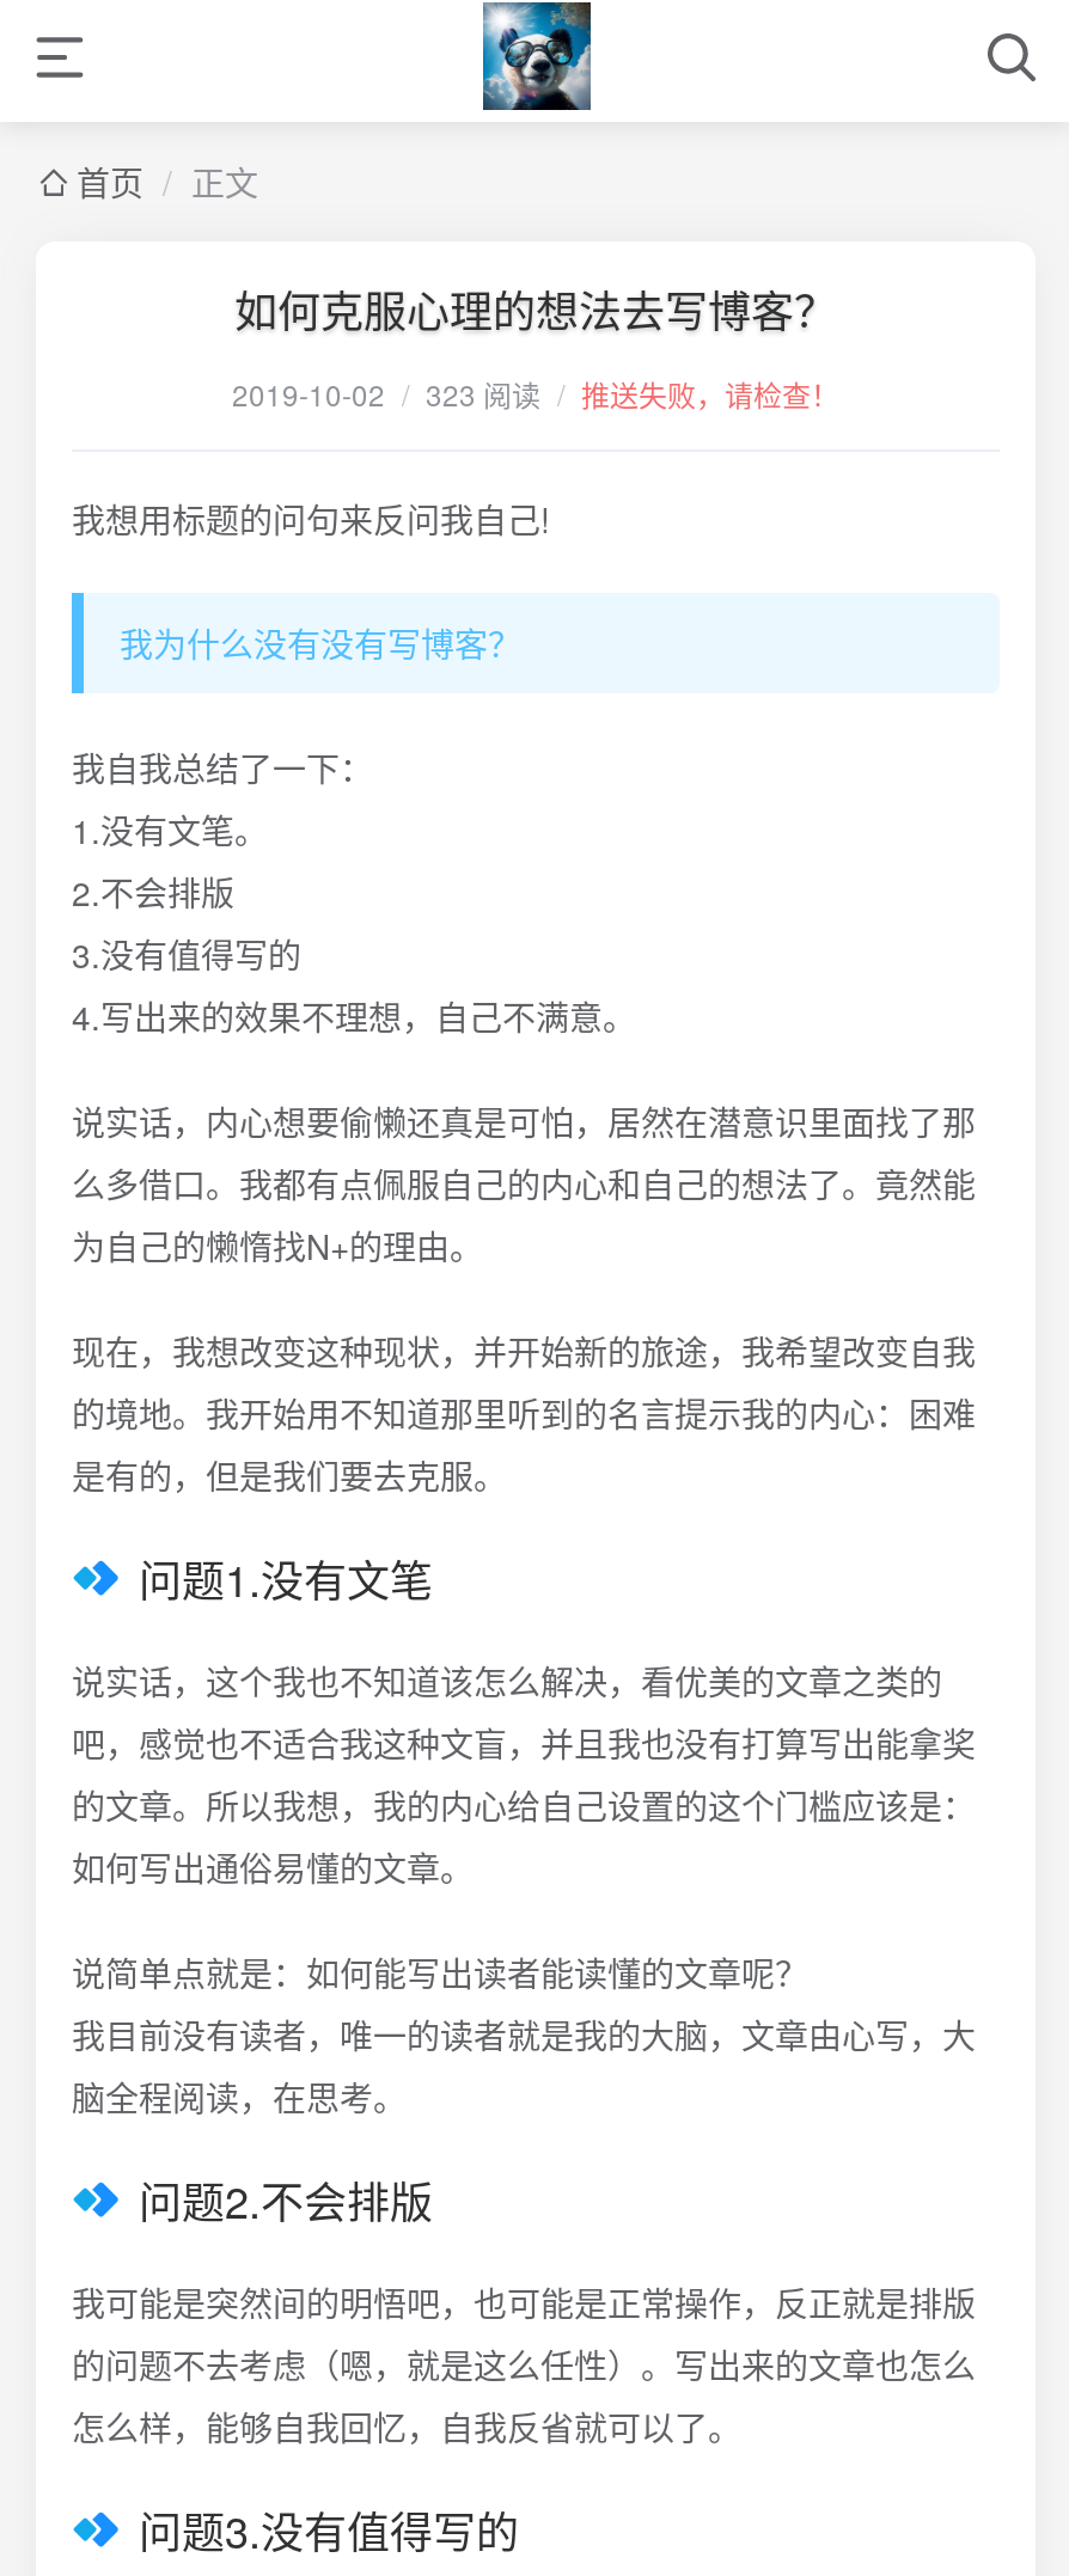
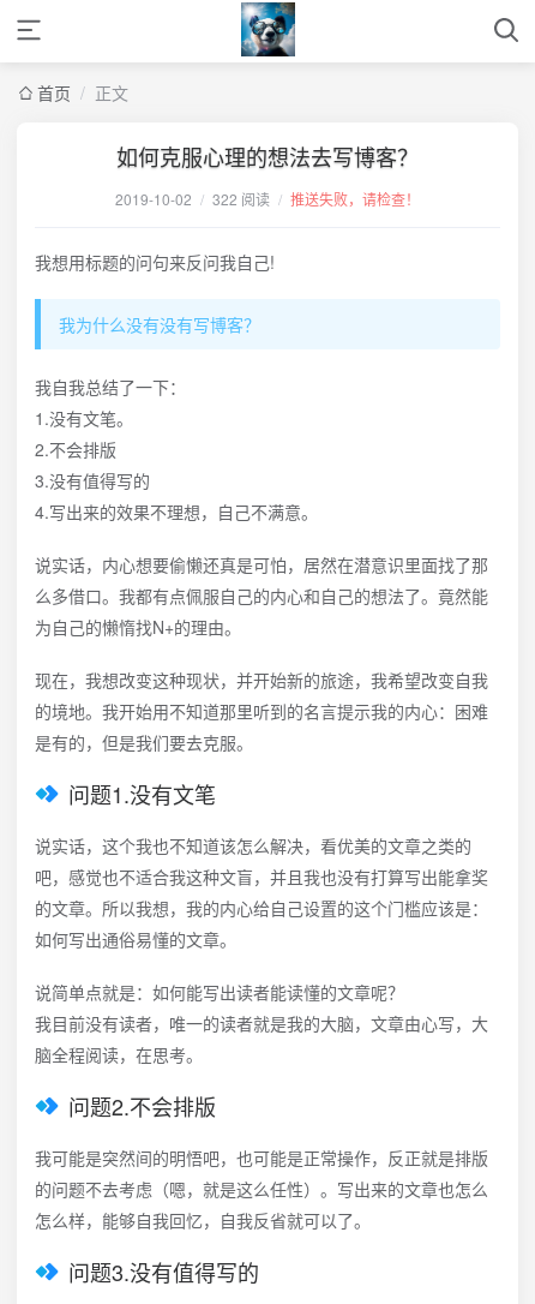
- 2019-10-02 / 323 阅读 / 推送失败，请检查！
+ 2019-10-02 / 322 阅读 / 推送失败，请检查！
